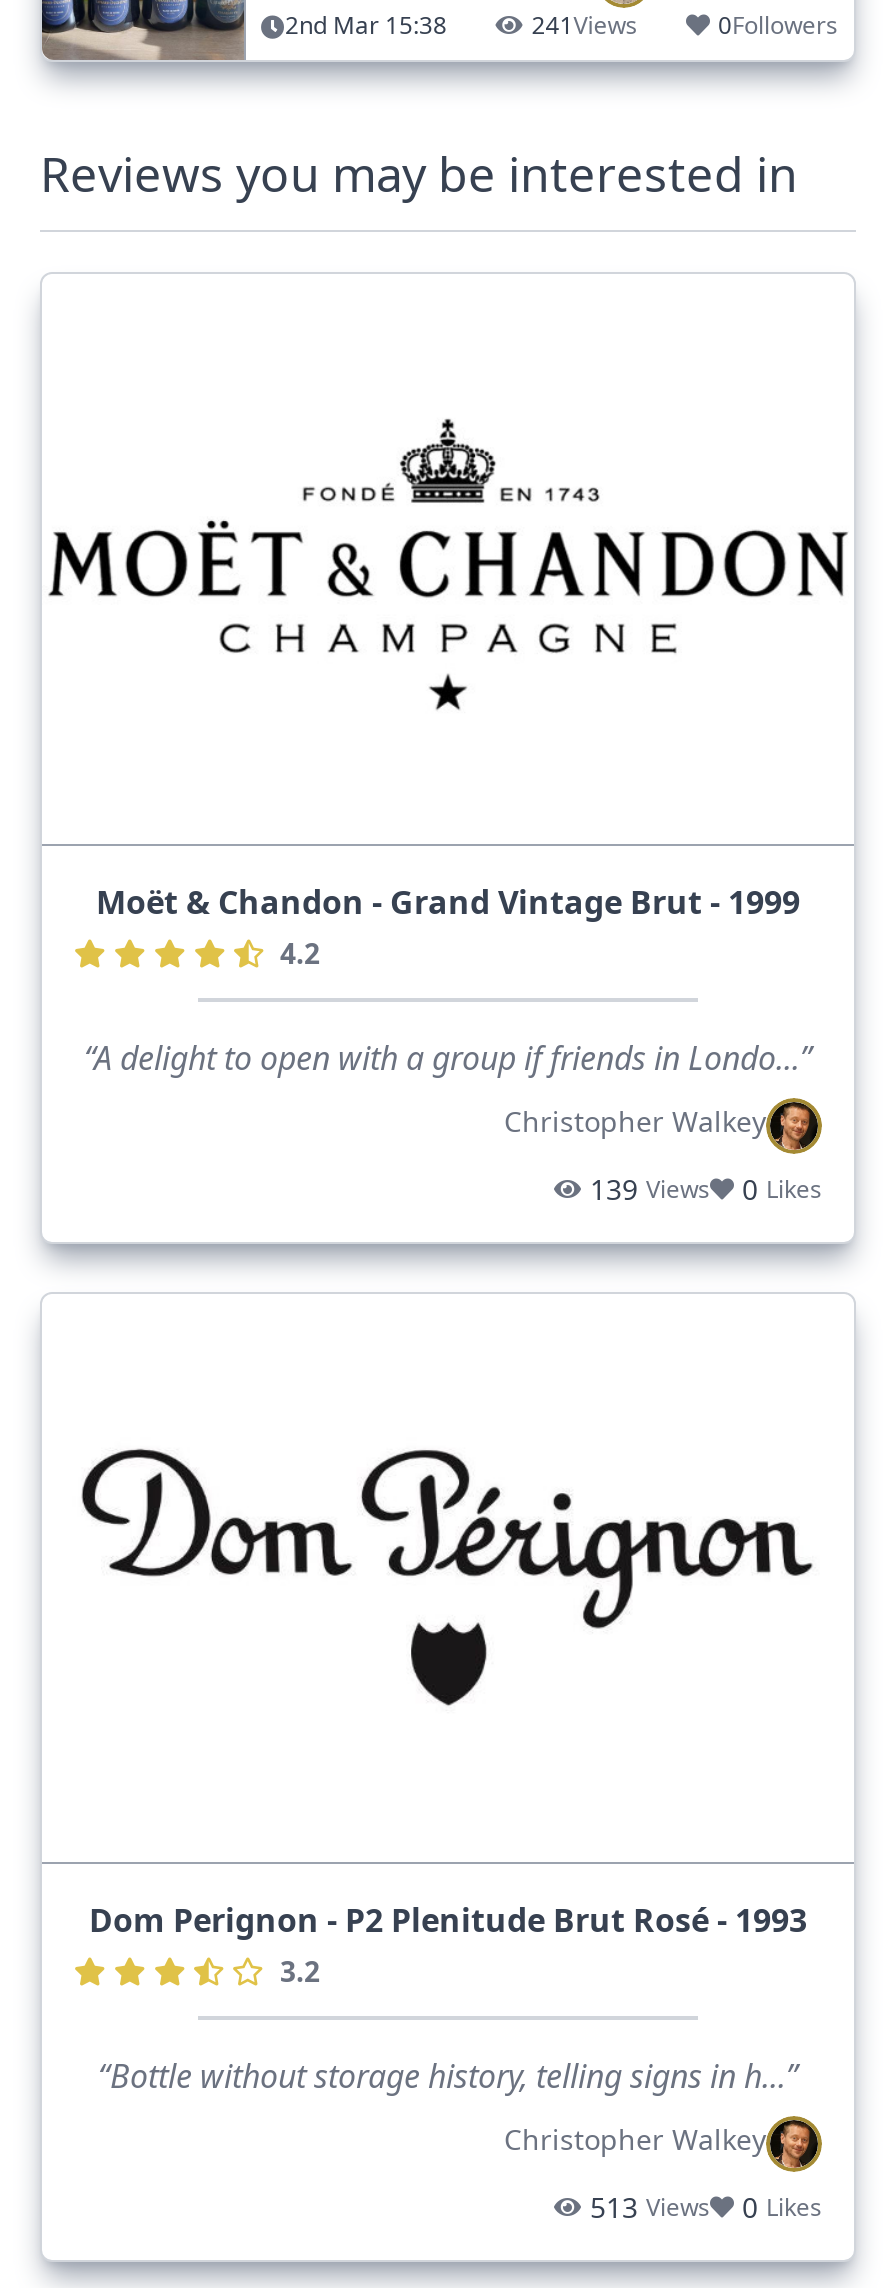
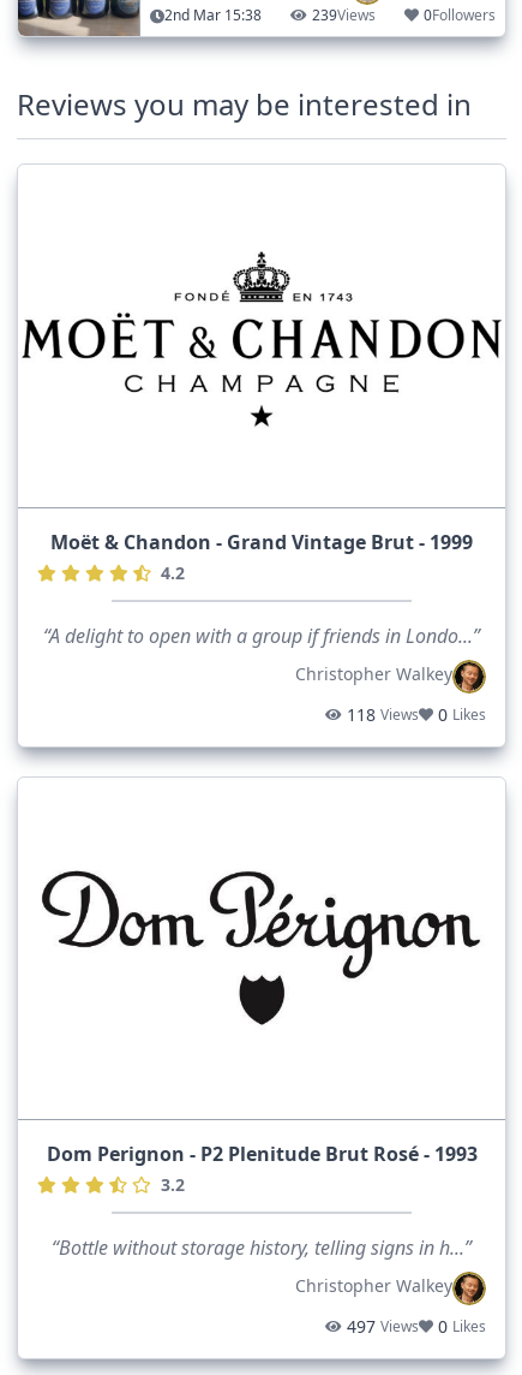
- 241 Views
+ 239 Views

- 139 Views 0 Likes
+ 118 Views 0 Likes

- 513 Views 0 Likes
+ 497 Views 0 Likes
